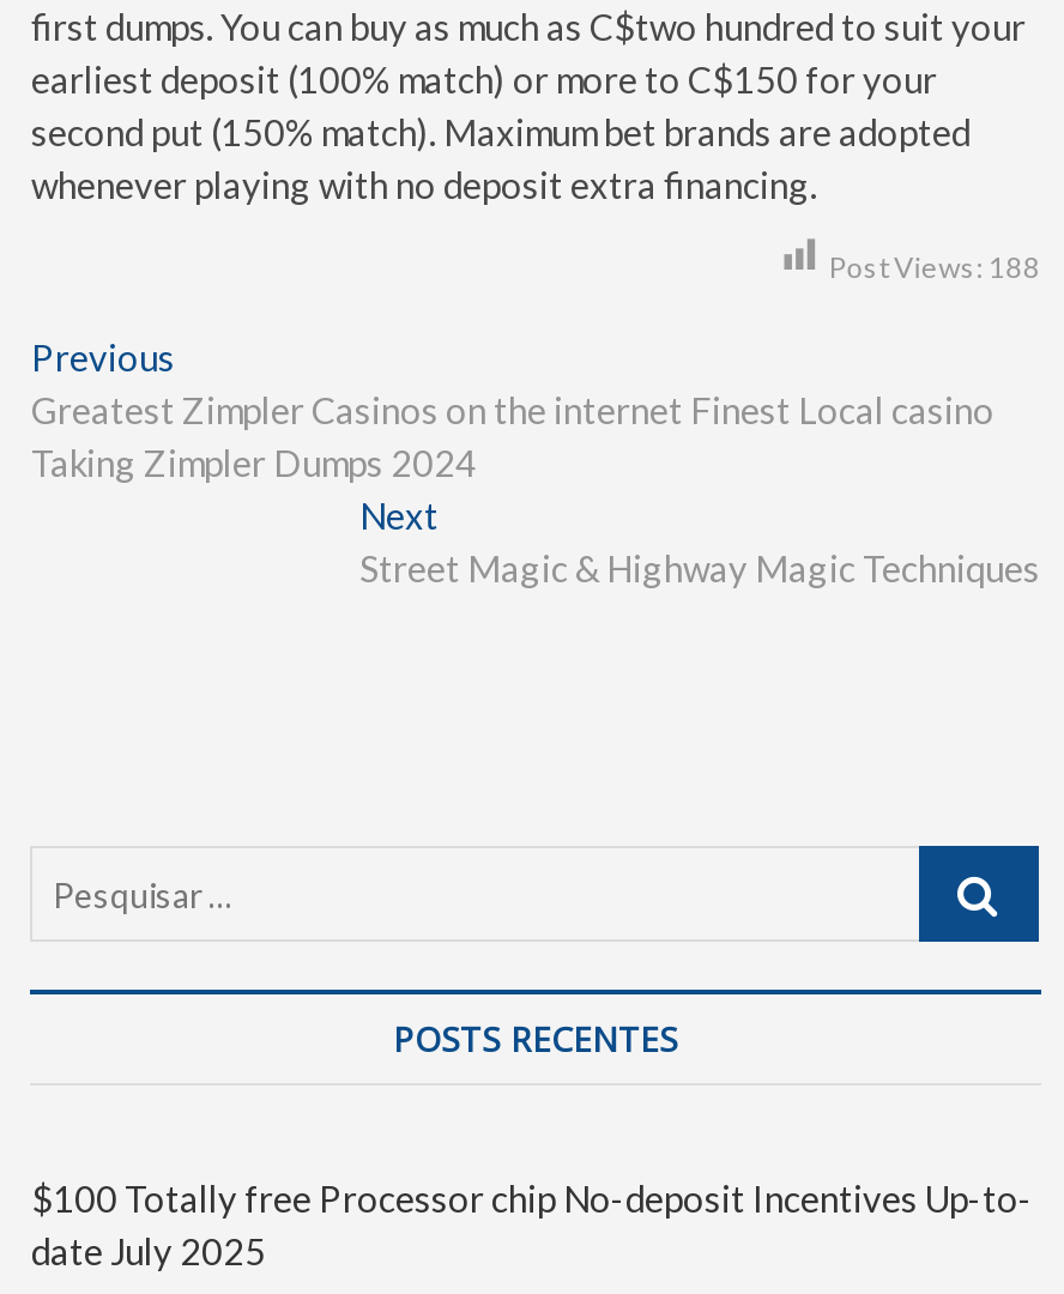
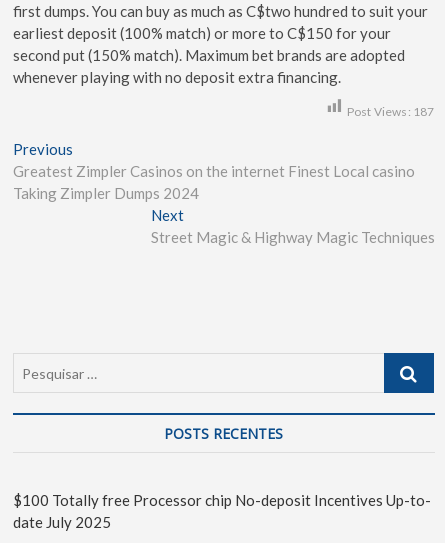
- Post Views: 188
+ Post Views: 187
